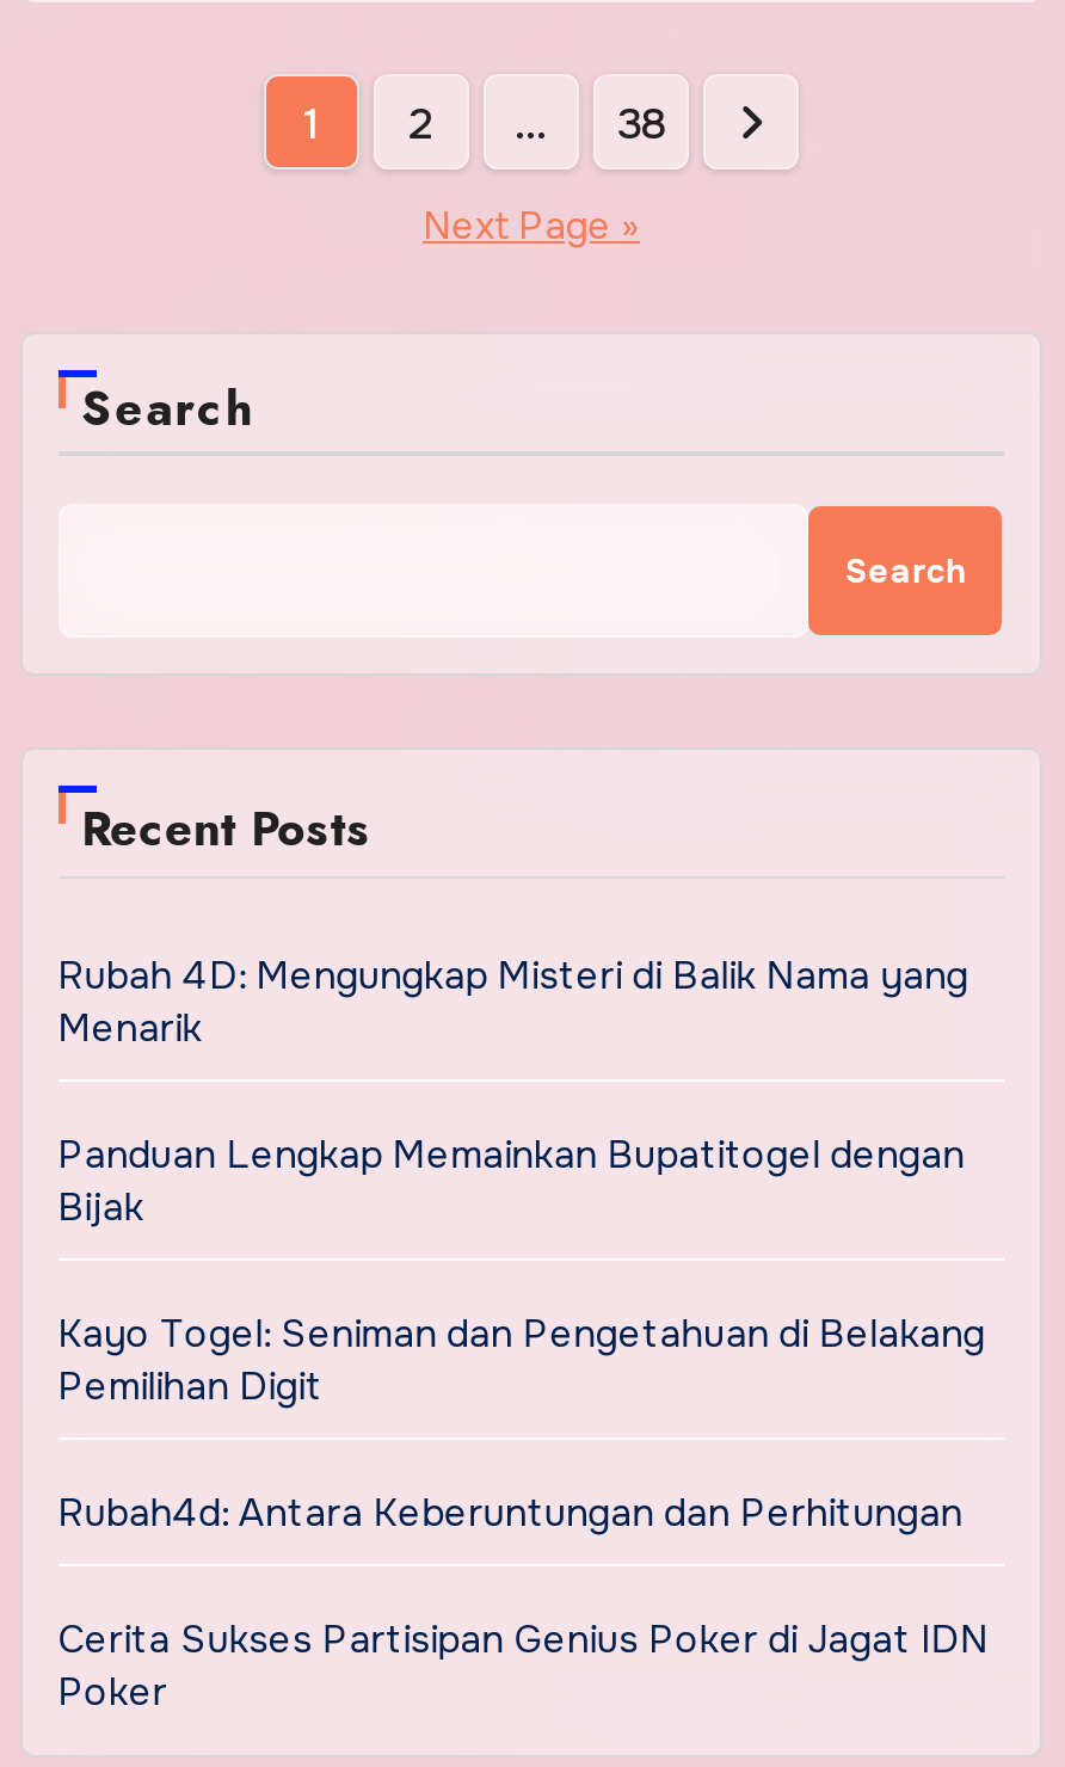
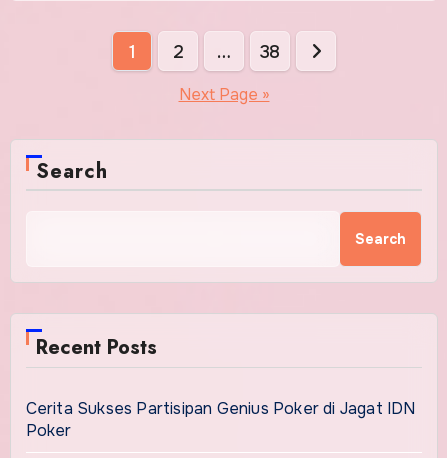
- Rubah 4D: Mengungkap Misteri di Balik Nama yang
- Menarik
- Panduan Lengkap Memainkan Bupatitogel dengan
- Bijak
- Kayo Togel: Seniman dan Pengetahuan di Belakang
- Pemilihan Digit
- Rubah4d: Antara Keberuntungan dan Perhitungan
